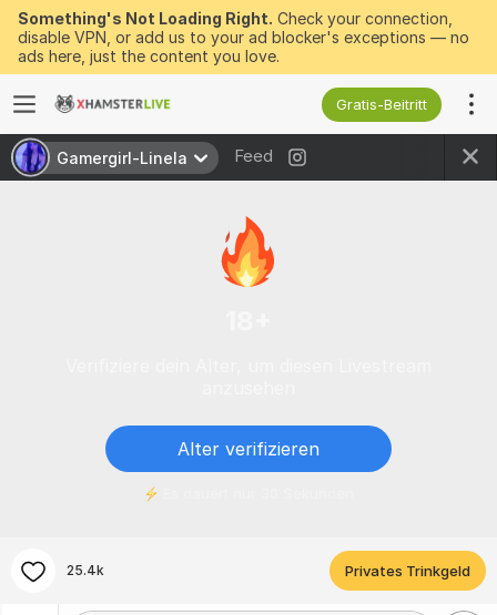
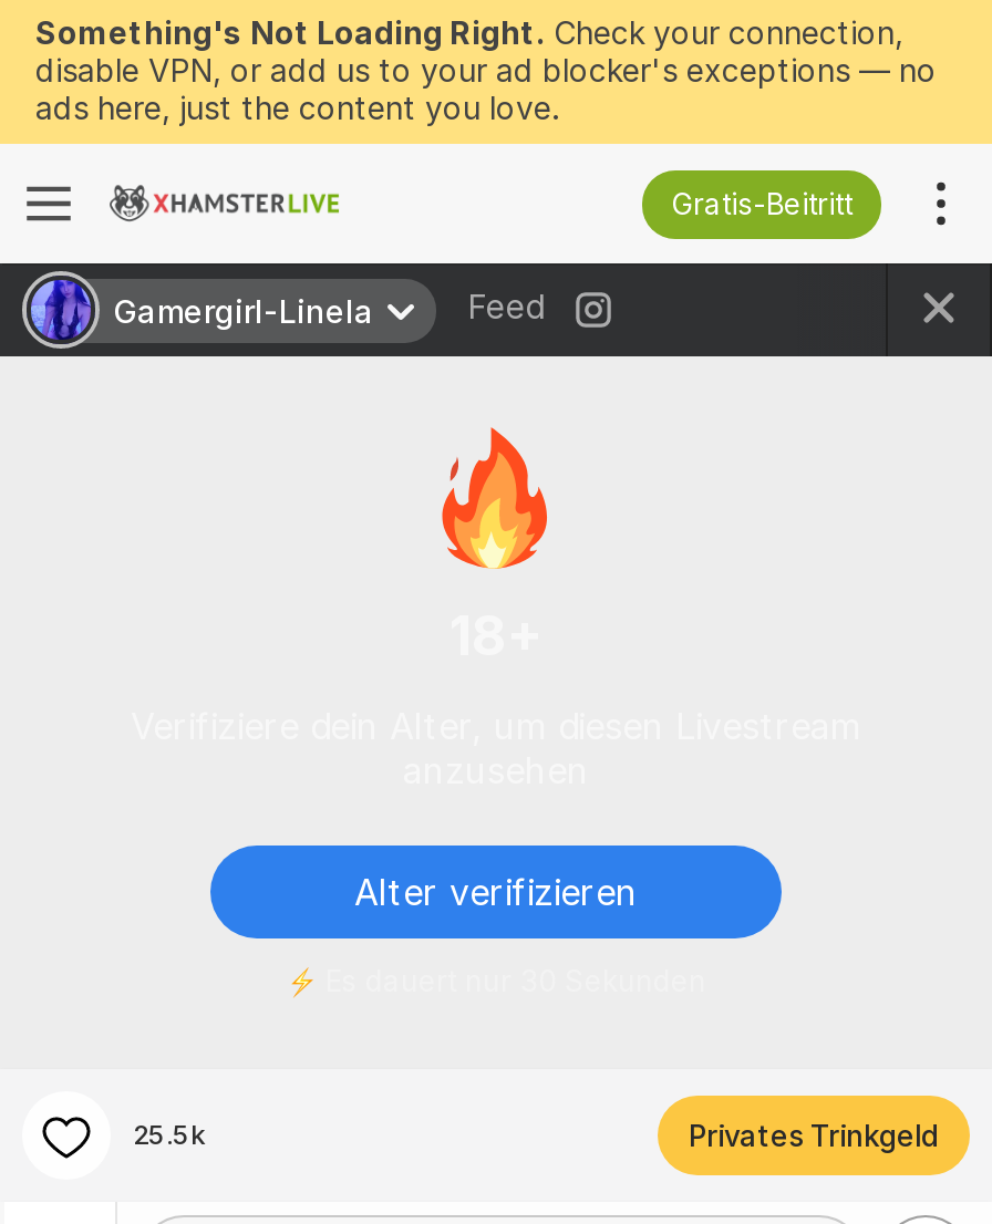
- 25.4k
+ 25.5k
